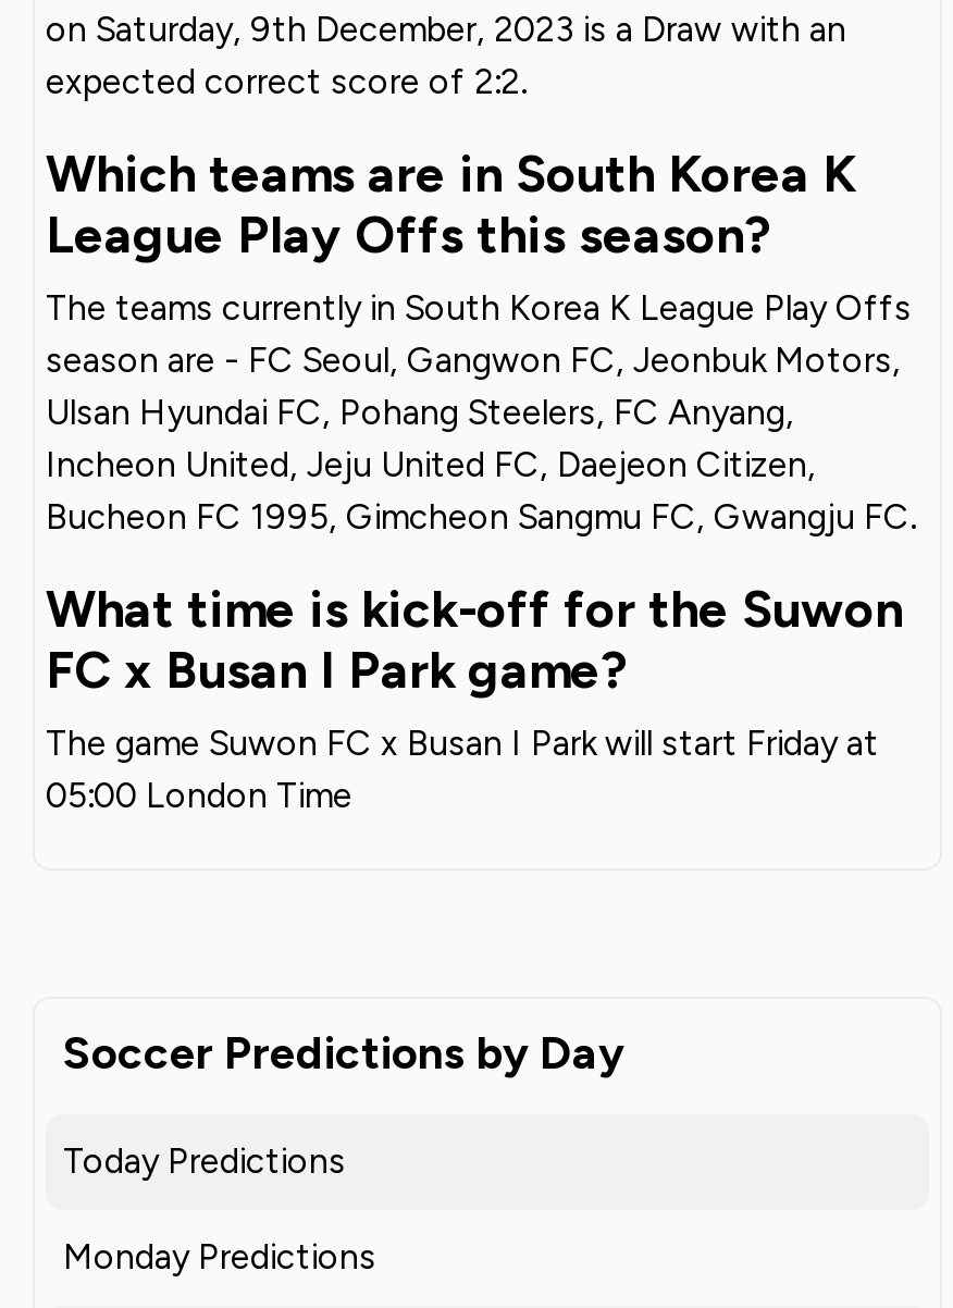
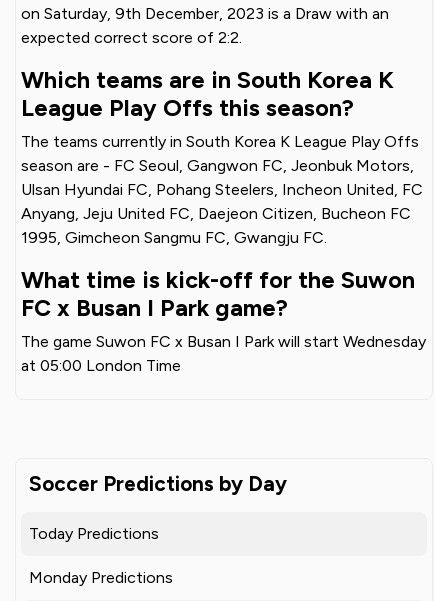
- Ulsan Hyundai FC, Pohang Steelers, FC Anyang,
- Incheon United, Jeju United FC, Daejeon Citizen,
- Bucheon FC 1995, Gimcheon Sangmu FC, Gwangju FC.
+ Ulsan Hyundai FC, Pohang Steelers, Incheon United, FC
+ Anyang, Jeju United FC, Daejeon Citizen, Bucheon FC
+ 1995, Gimcheon Sangmu FC, Gwangju FC.

- The game Suwon FC x Busan I Park will start Friday at
- 05:00 London Time
+ The game Suwon FC x Busan I Park will start Wednesday
+ at 05:00 London Time
